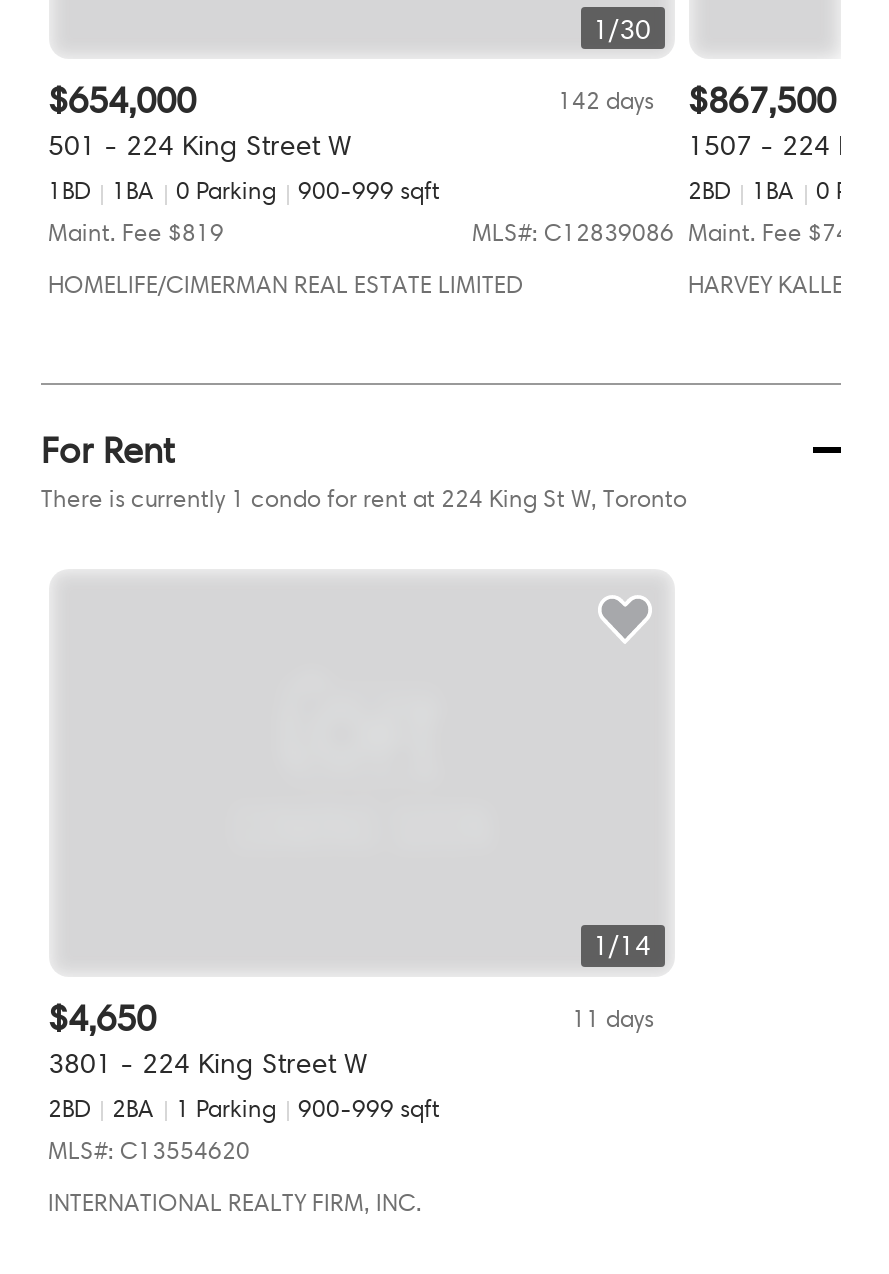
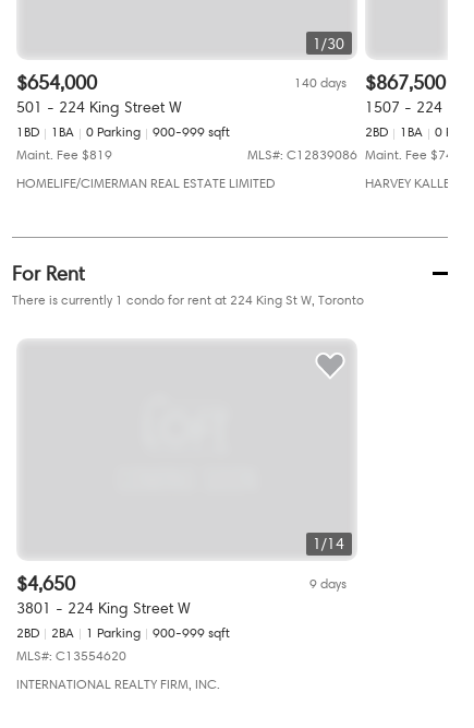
- 142 days $867,500
+ 140 days $867,500

- 11 days
+ 9 days
